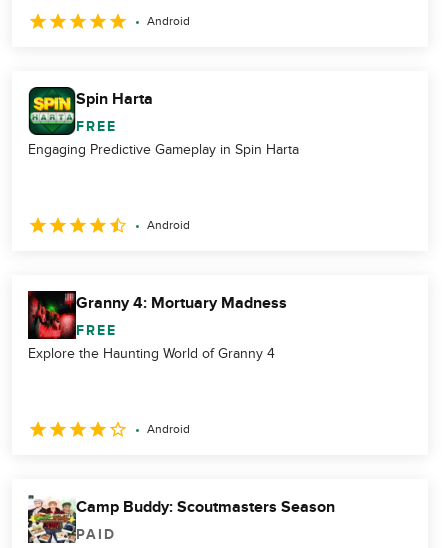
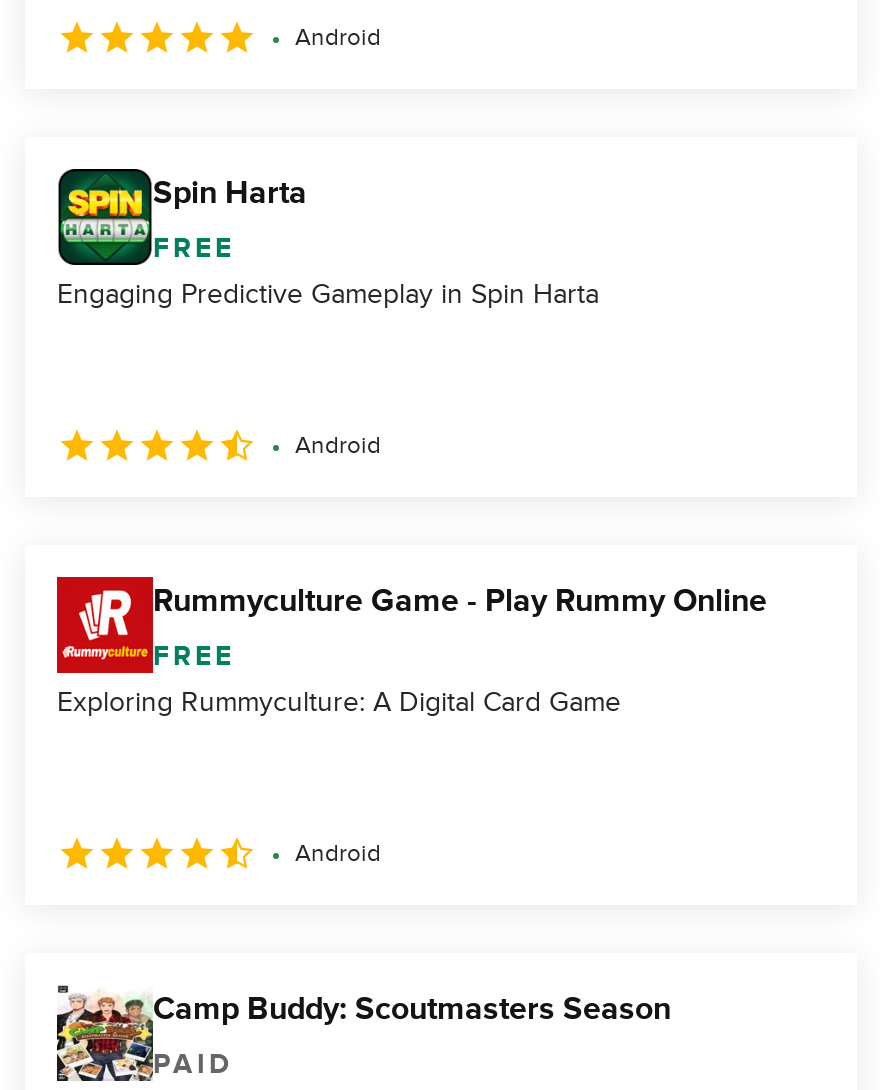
- [image]
- Granny 4: Mortuary Madness
+ [image]
+ Rummyculture Game - Play Rummy Online

- Explore the Haunting World of Granny 4
+ Exploring Rummyculture: A Digital Card Game
